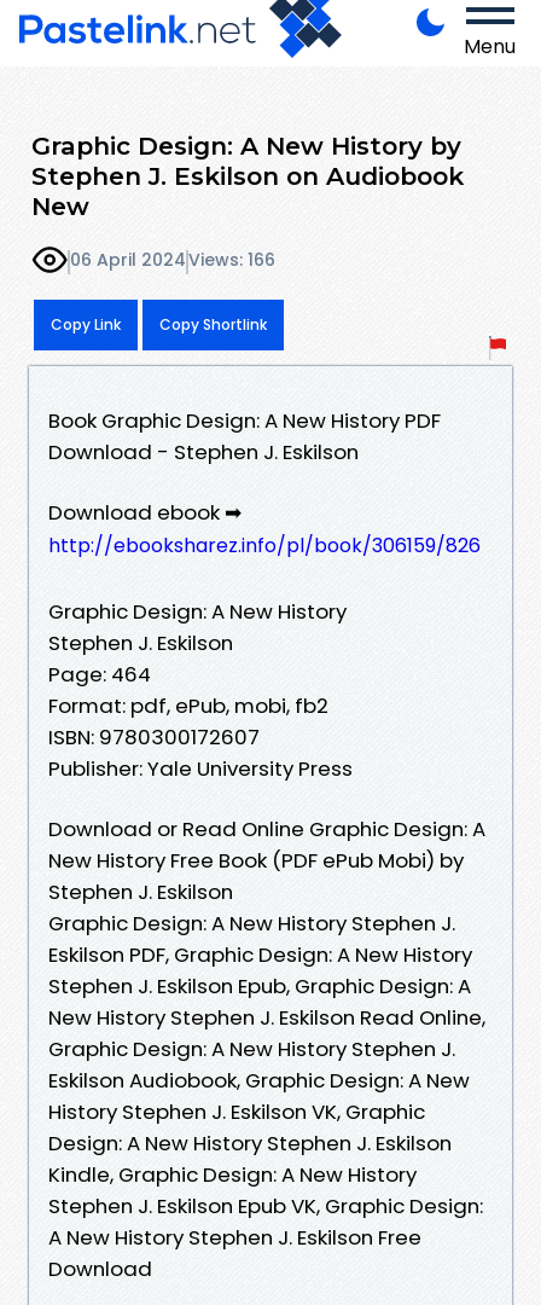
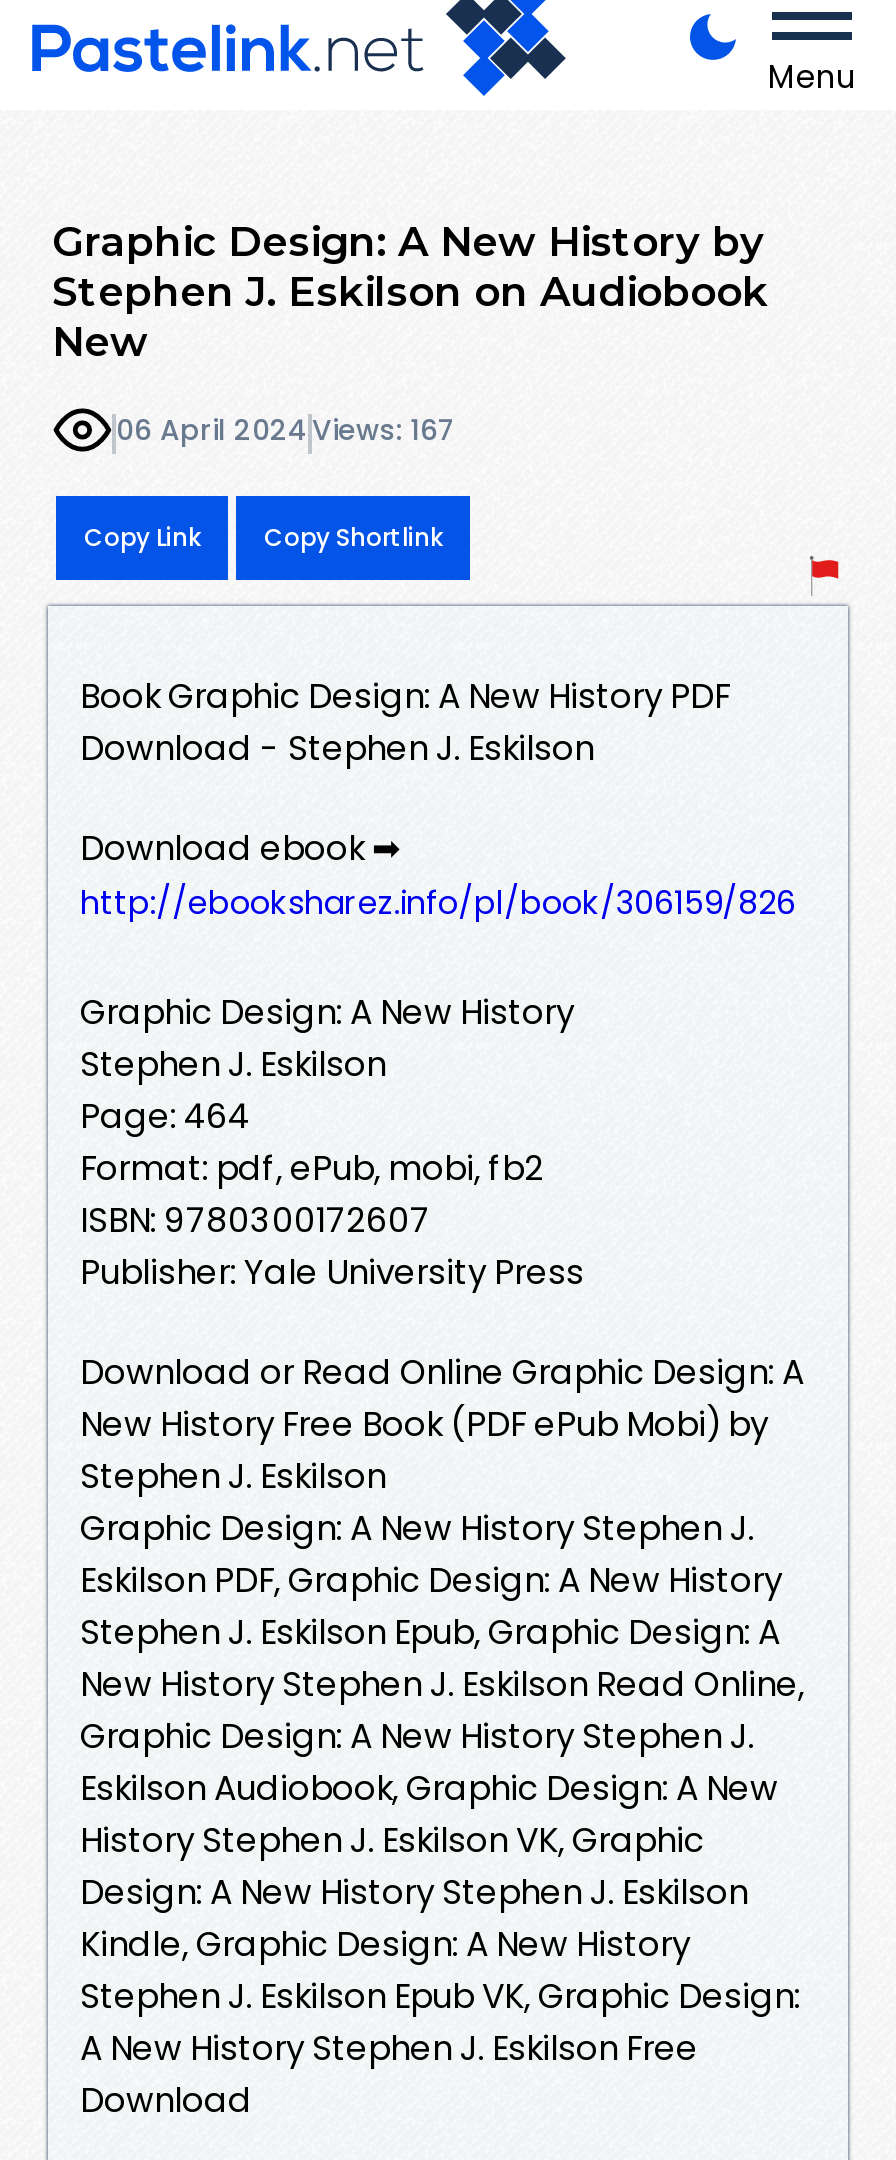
- 06 April 2024 Views: 166
+ 06 April 2024 Views: 167
